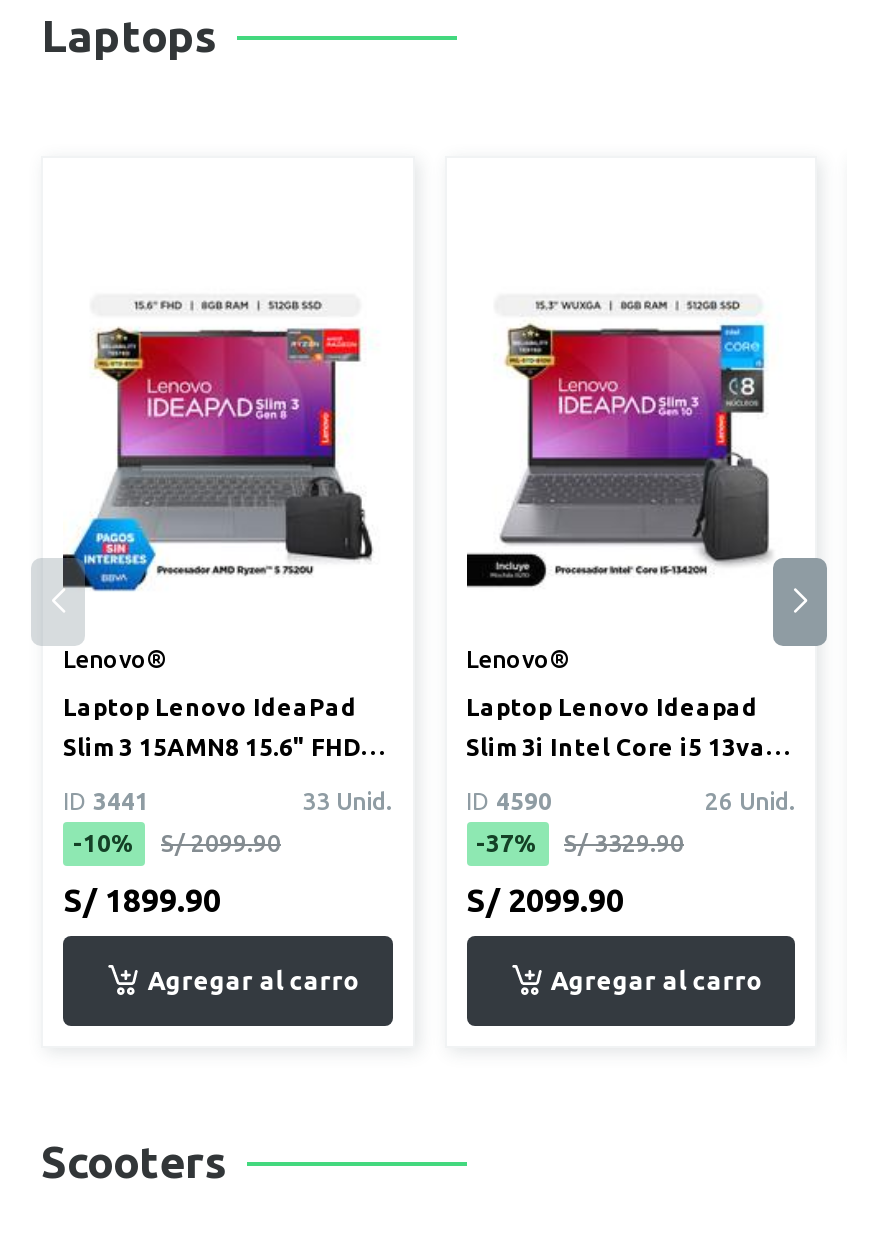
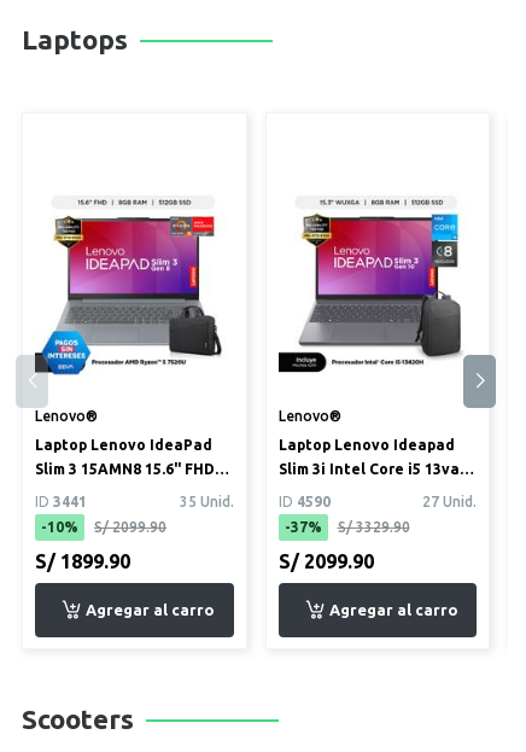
- 33 Unid.
+ 35 Unid.

- 26 Unid.
+ 27 Unid.
